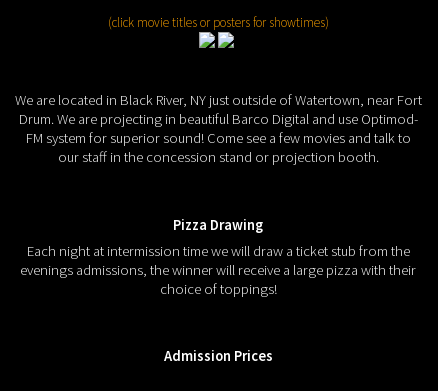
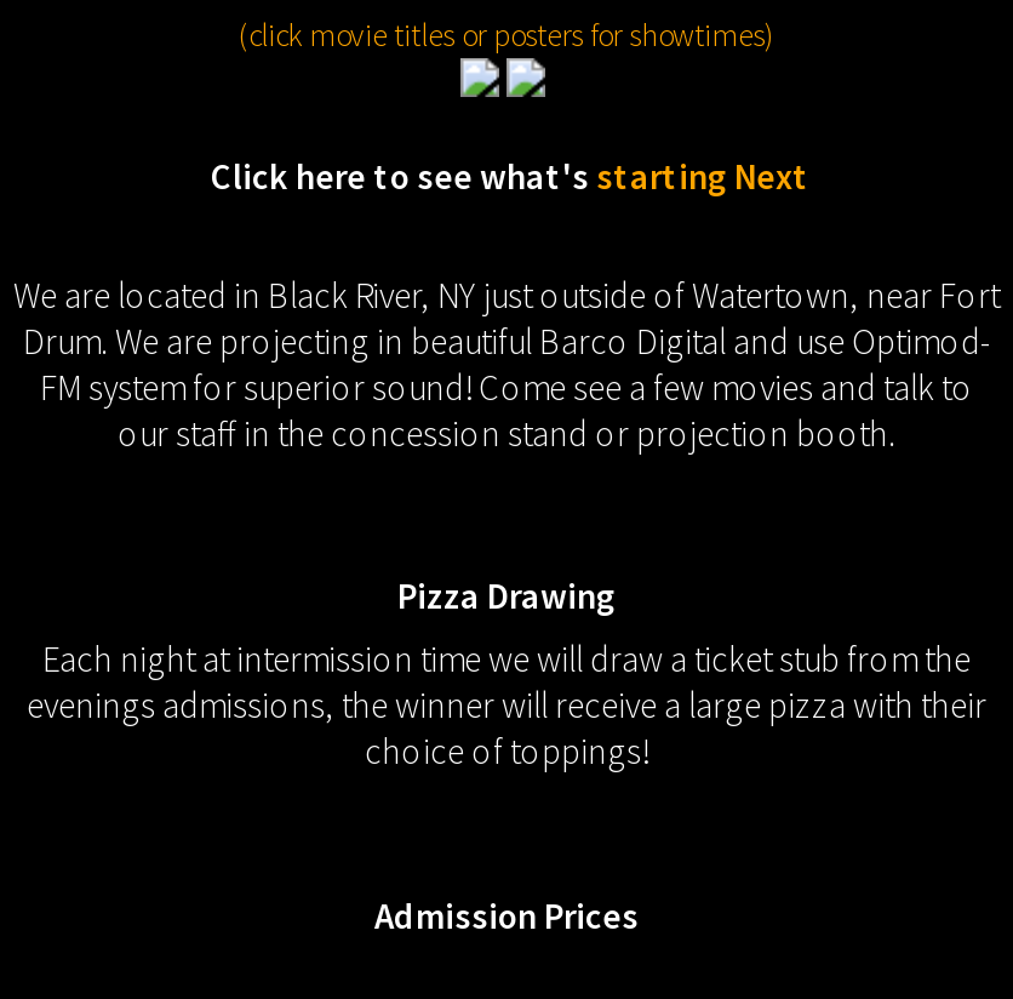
+ Click here to see what's starting Next
